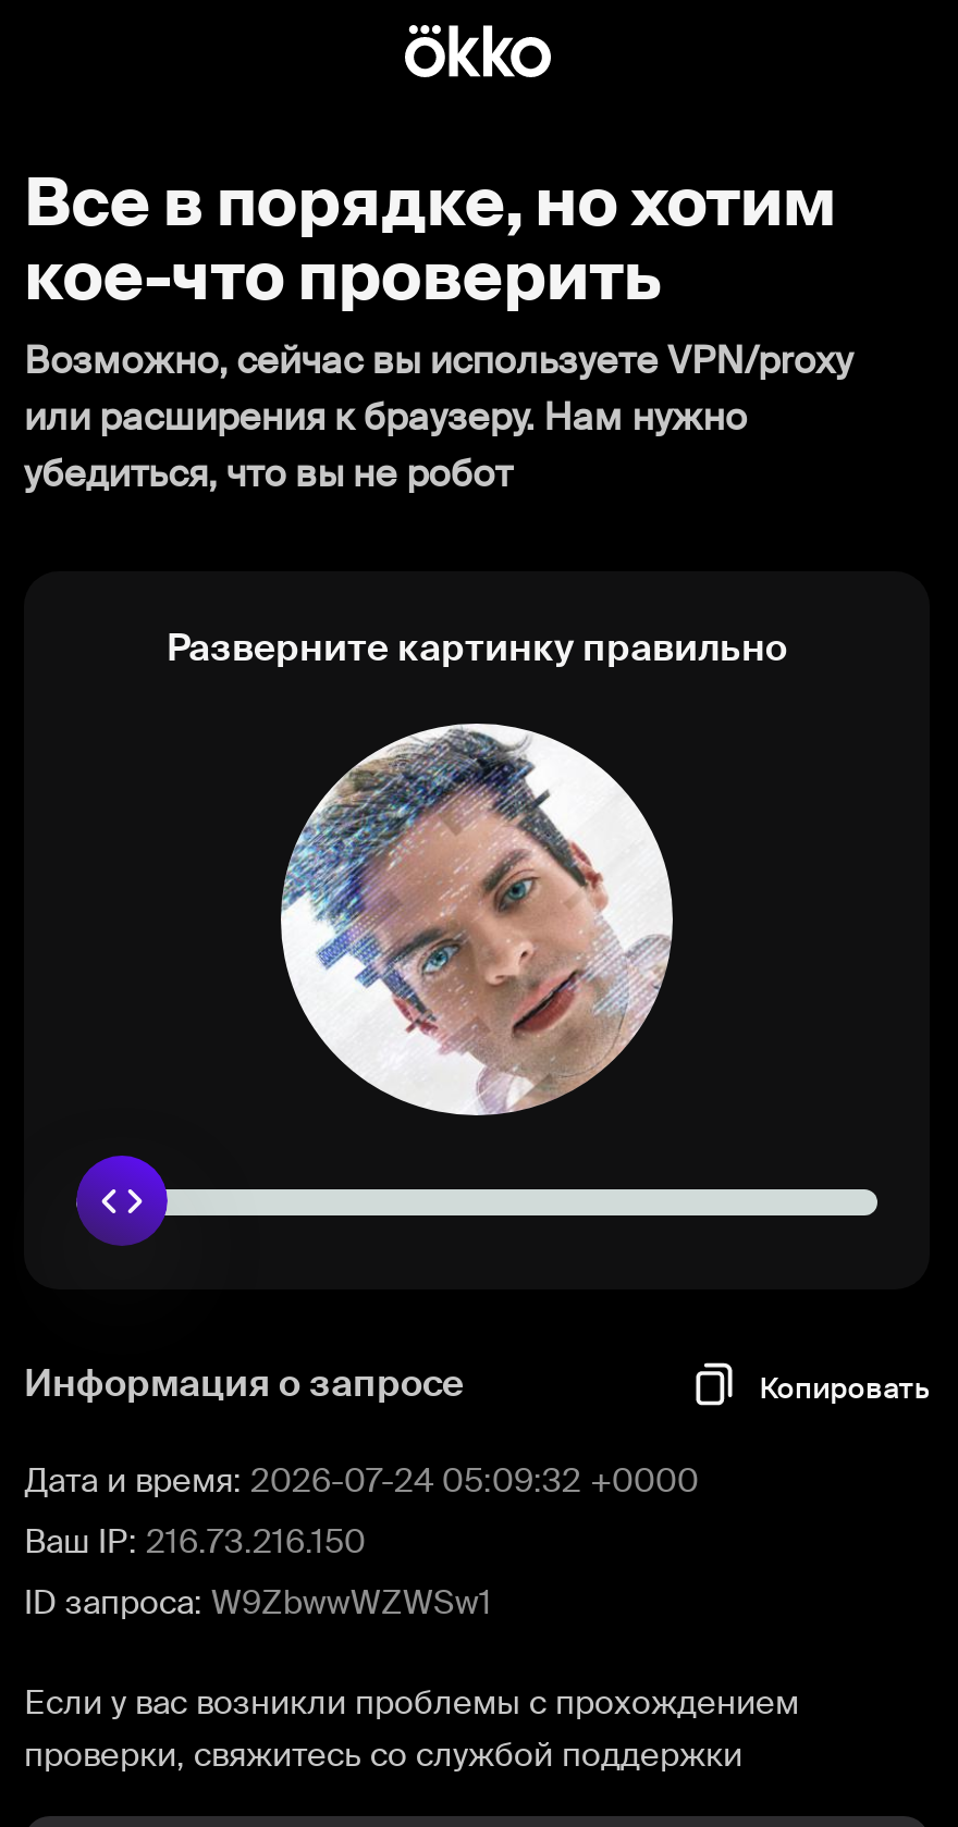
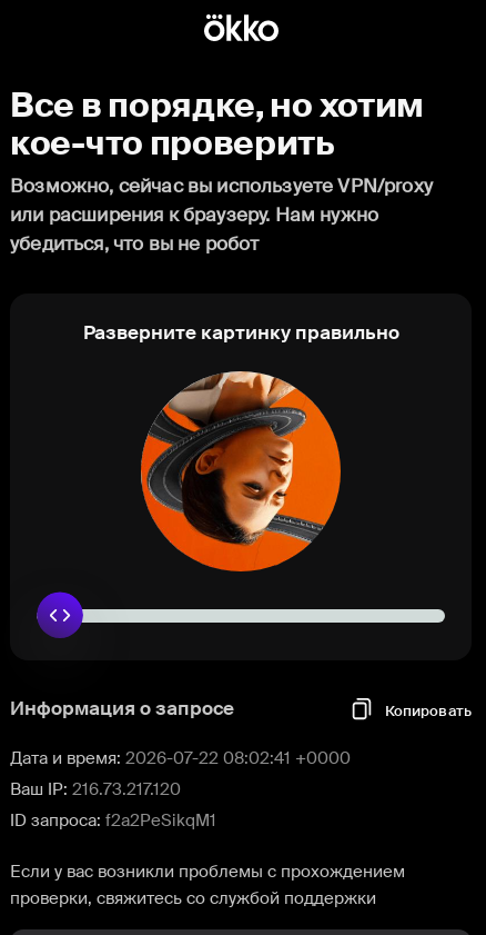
- [image]
+ [image]

- Дата и время: 2026-07-24 05:09:32 +0000
+ Дата и время: 2026-07-22 08:02:41 +0000

- Ваш IP: 216.73.216.150
+ Ваш IP: 216.73.217.120

- ID запроса: W9ZbwwWZWSw1
+ ID запроса: f2a2PeSikqM1
